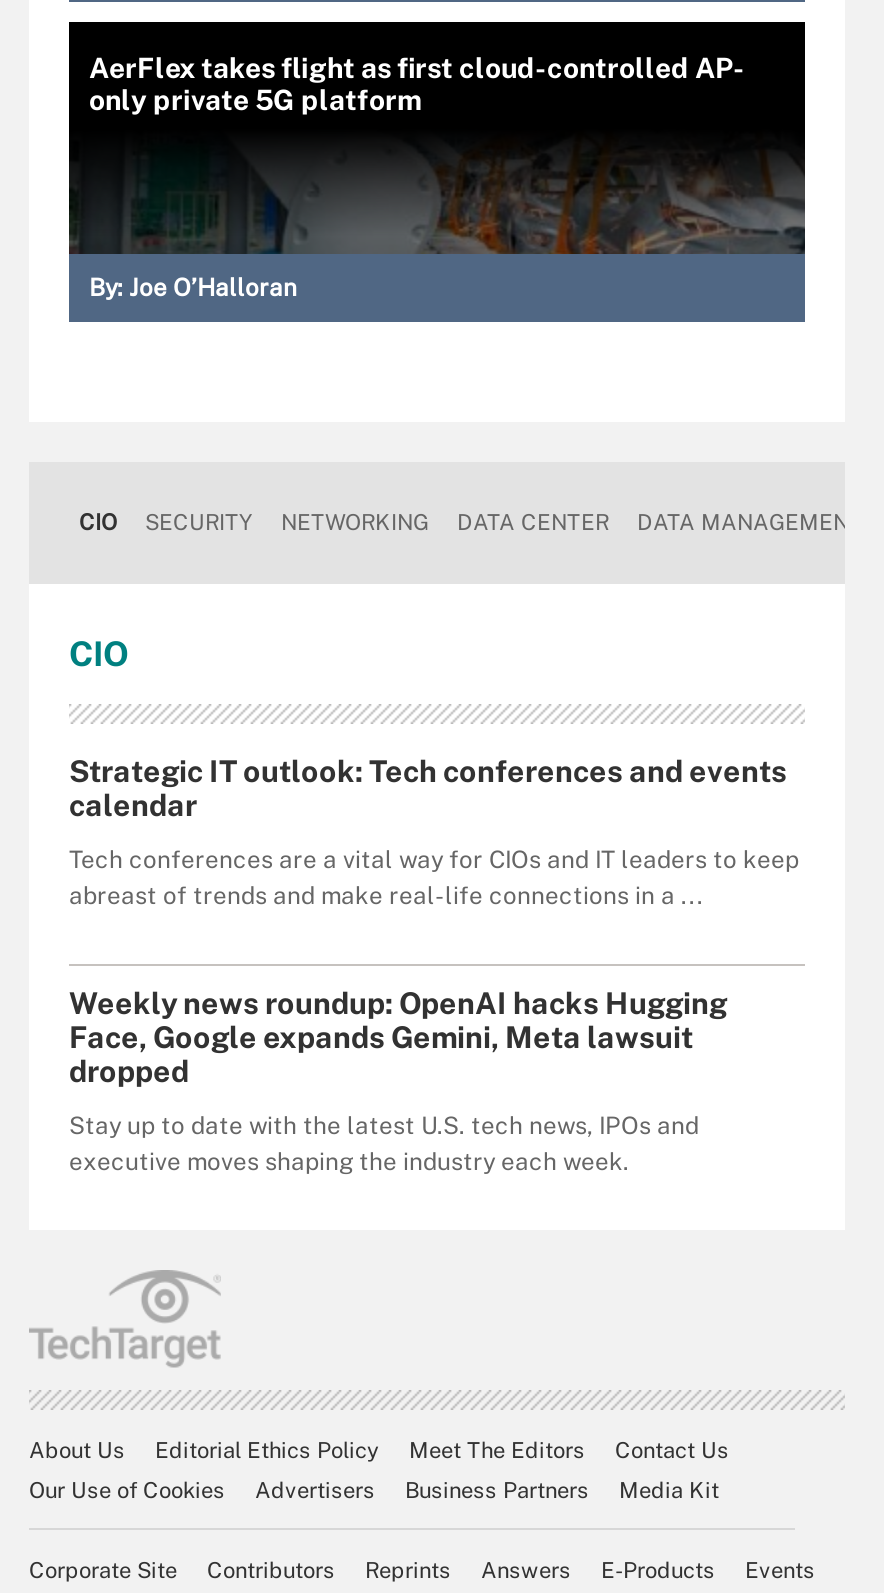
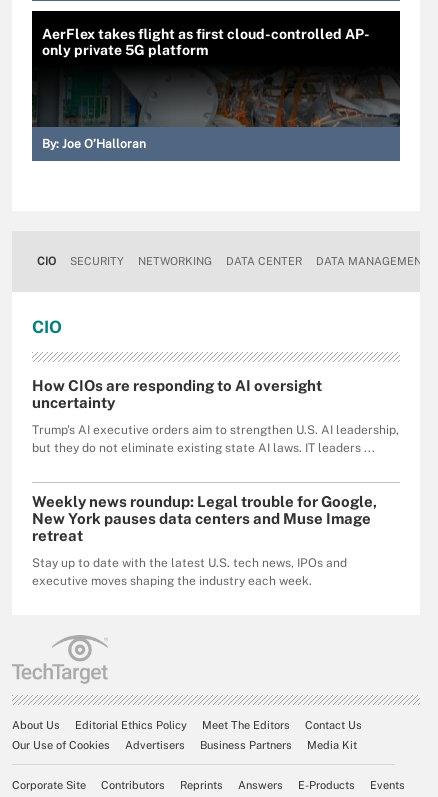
- Strategic IT outlook: Tech conferences and events
- calendar
+ How CIOs are responding to AI oversight
+ uncertainty

- Tech conferences are a vital way for CIOs and IT leaders to keep
- abreast of trends and make real-life connections in a ...
+ Trump's AI executive orders aim to strengthen U.S. AI leadership,
+ but they do not eliminate existing state AI laws. IT leaders ...

- Weekly news roundup: OpenAI hacks Hugging
- Face, Google expands Gemini, Meta lawsuit
- dropped
+ Weekly news roundup: Legal trouble for Google,
+ New York pauses data centers and Muse Image
+ retreat
